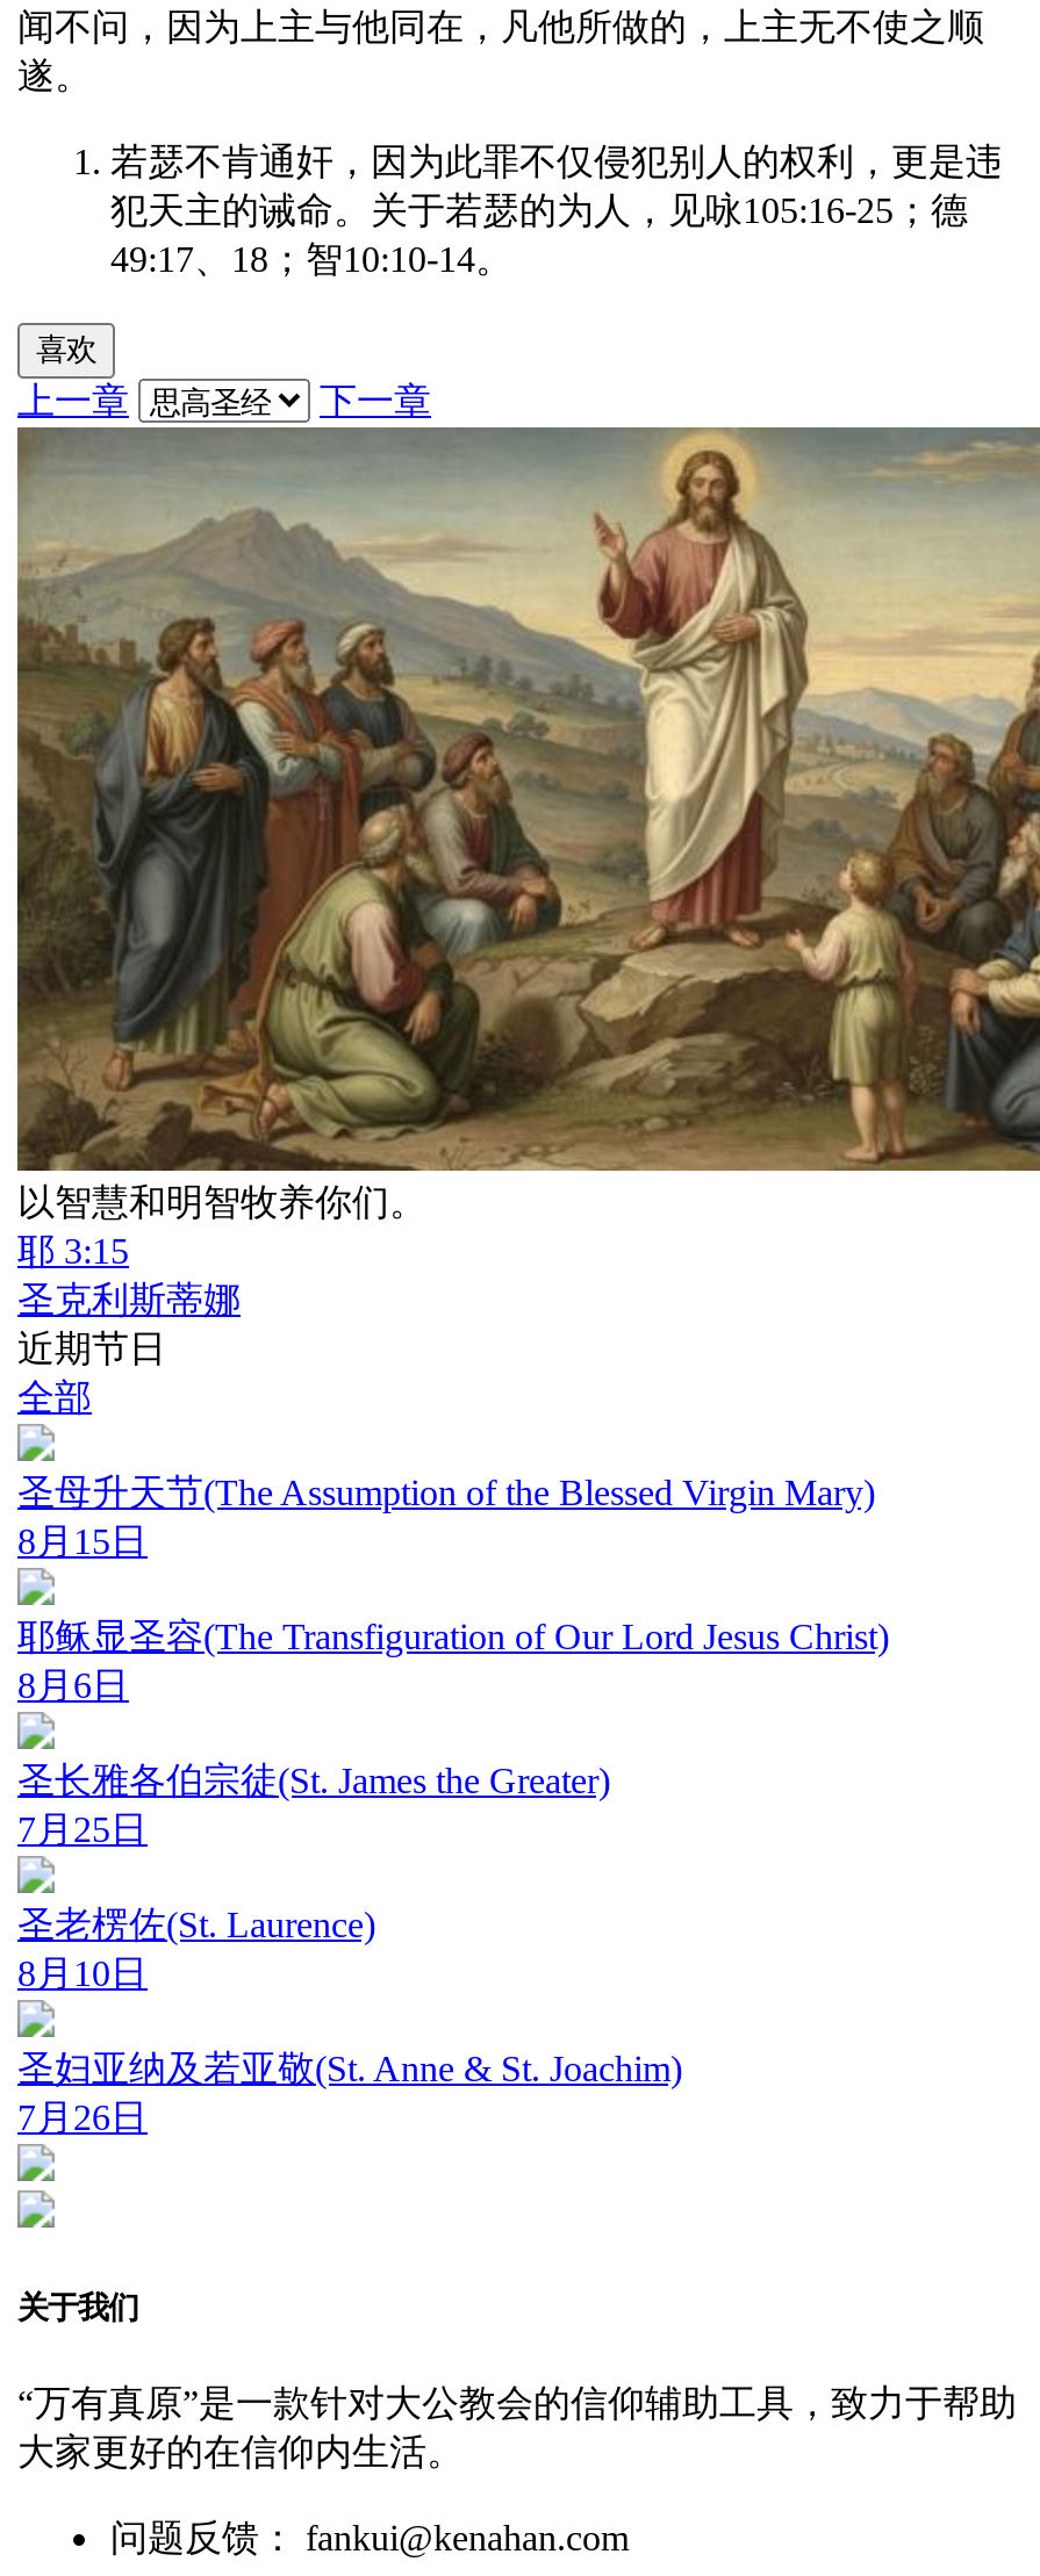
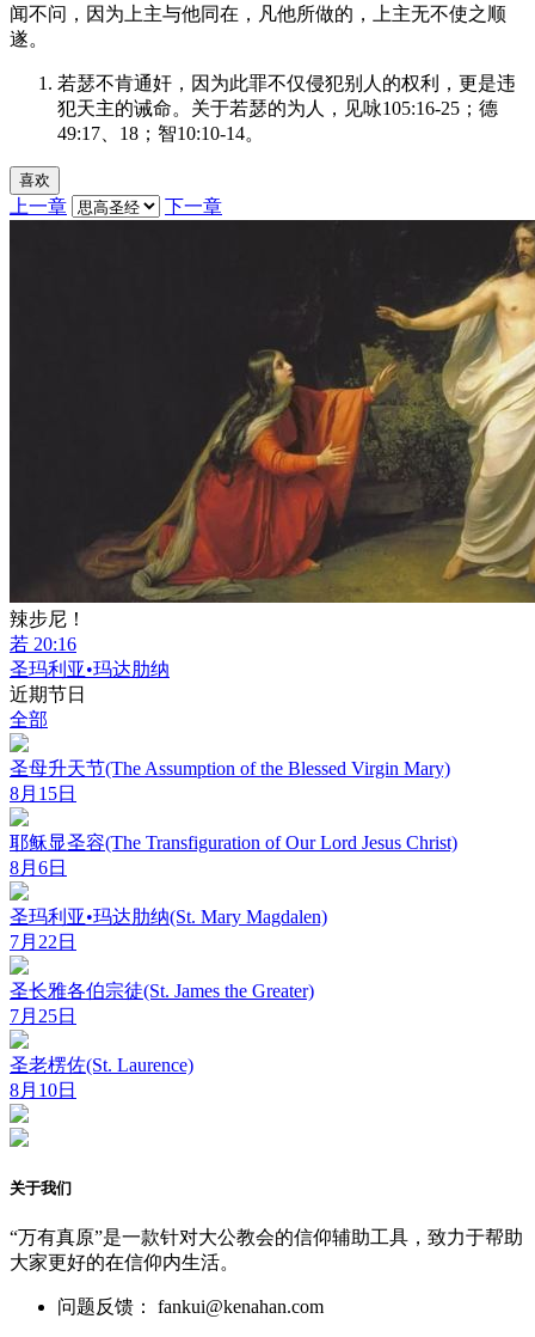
- [image]
- 以智慧和明智牧养你们。
- 耶 3:15
- 圣克利斯蒂娜
+ [image]
+ 辣步尼！
+ 若 20:16
+ 圣玛利亚•玛达肋纳

+ 圣玛利亚•玛达肋纳(St. Mary Magdalen)
+ 7月22日

moved down: 圣长雅各伯宗徒(St. James the Greater) | 7月25日 | 圣老楞佐(St. Laurence) | 8月10日

- 圣妇亚纳及若亚敬(St. Anne & St. Joachim)
- 7月26日
